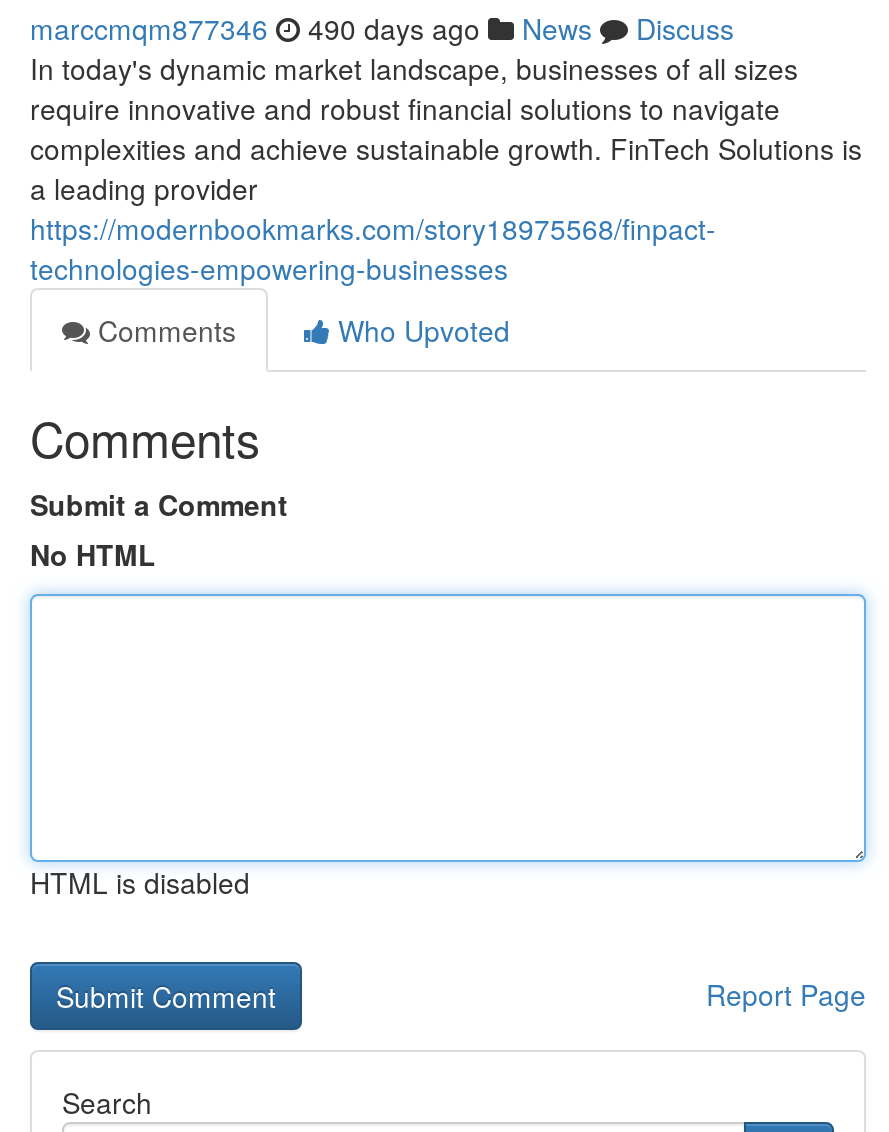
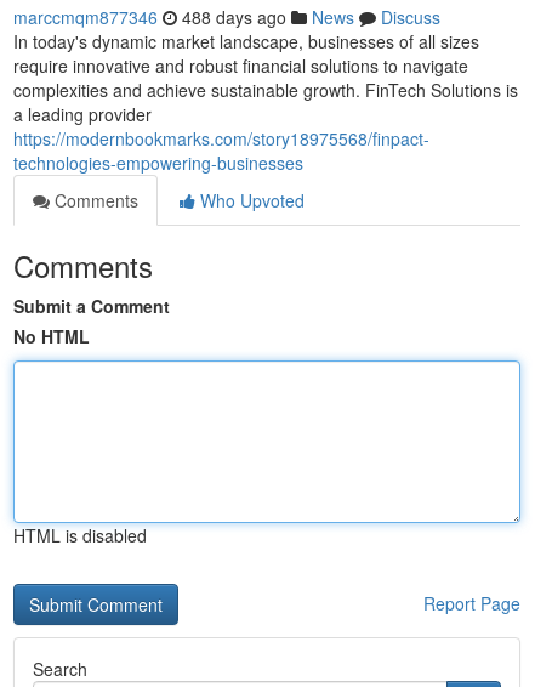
- marccmqm877346 490 days ago News Discuss
+ marccmqm877346 488 days ago News Discuss
